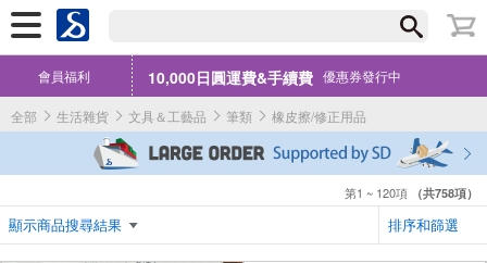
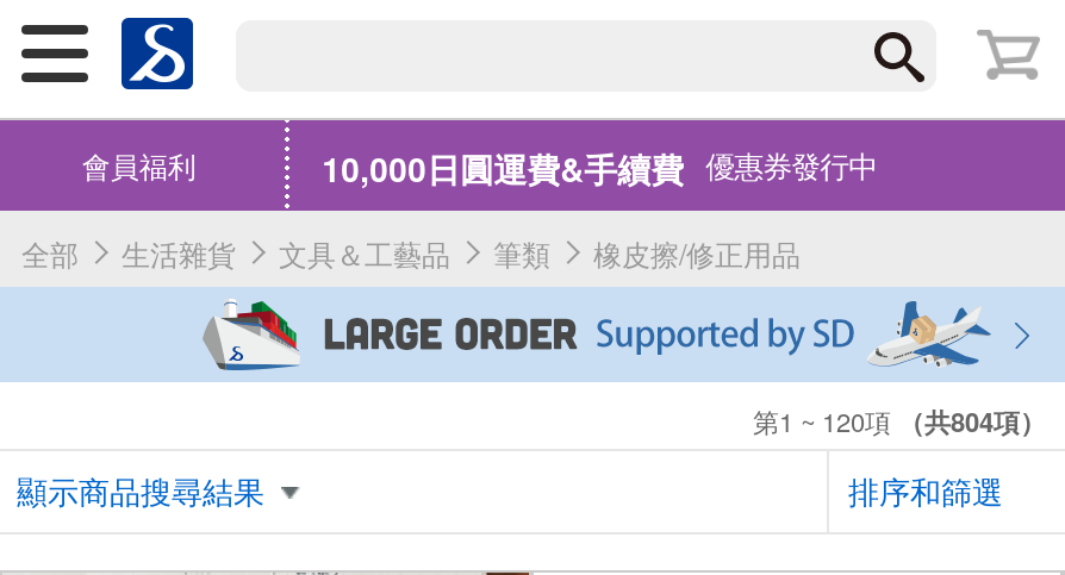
- 第1 ~ 120項（共758項）
+ 第1 ~ 120項（共804項）
